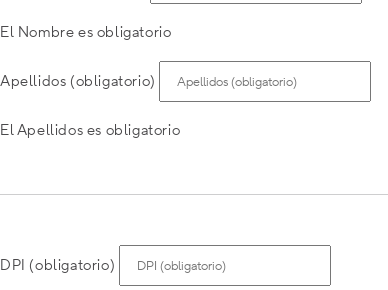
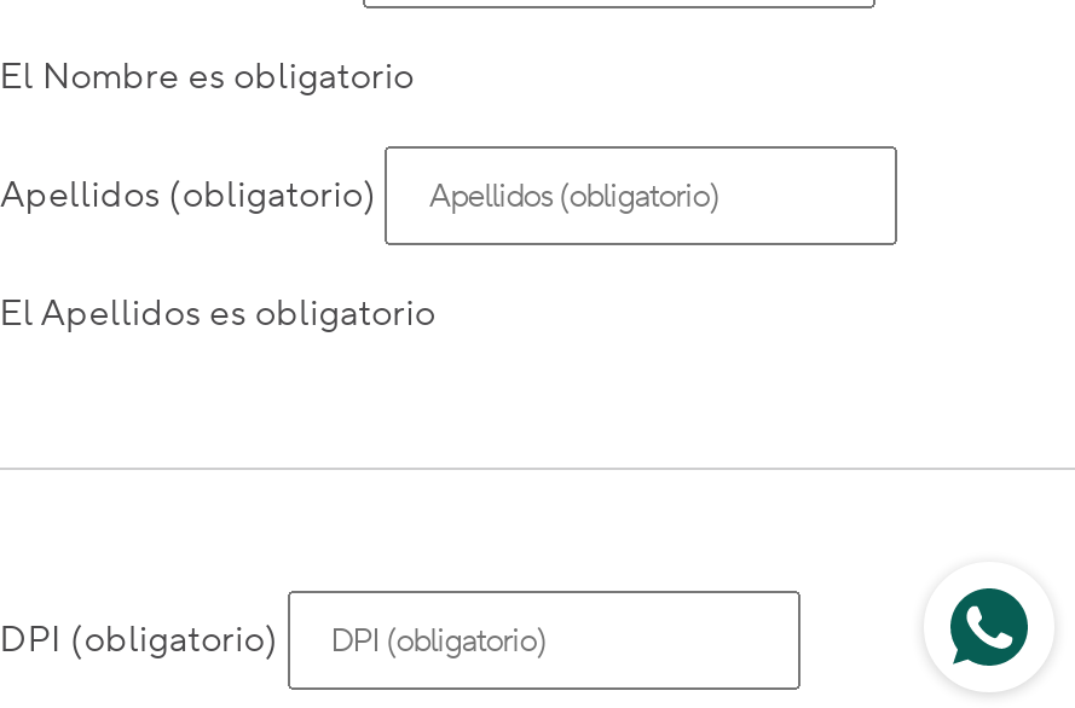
+ [image]
